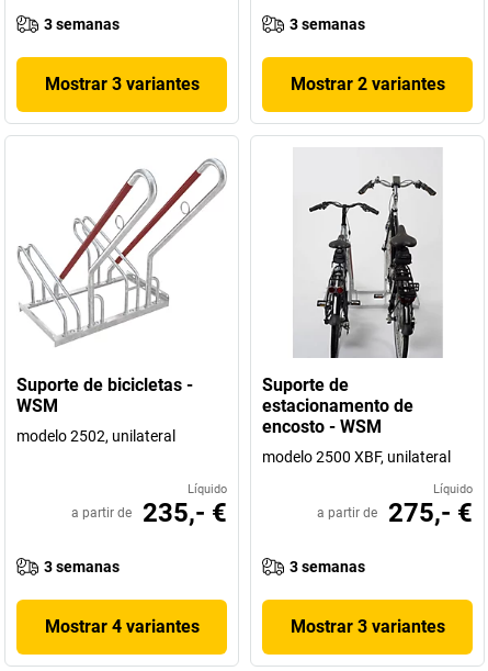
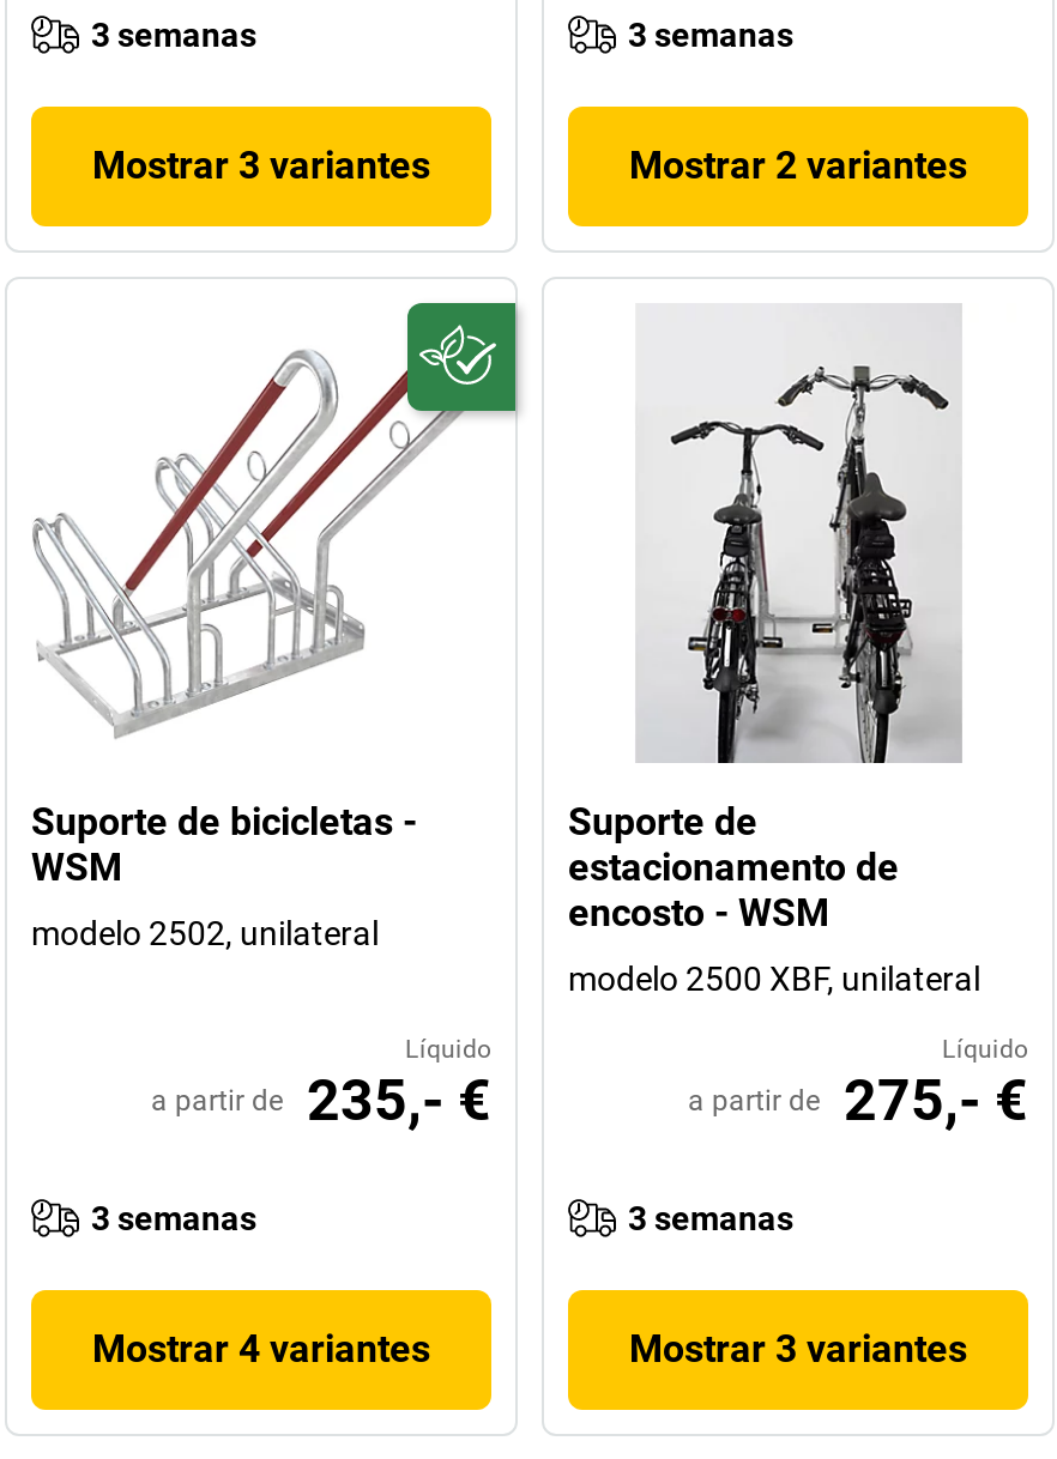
- [image]
+ [image]
